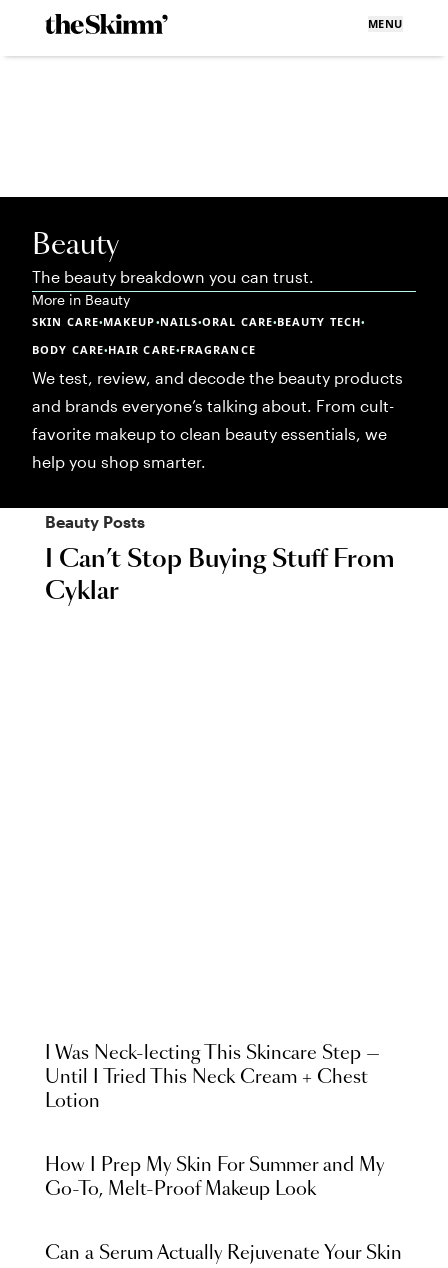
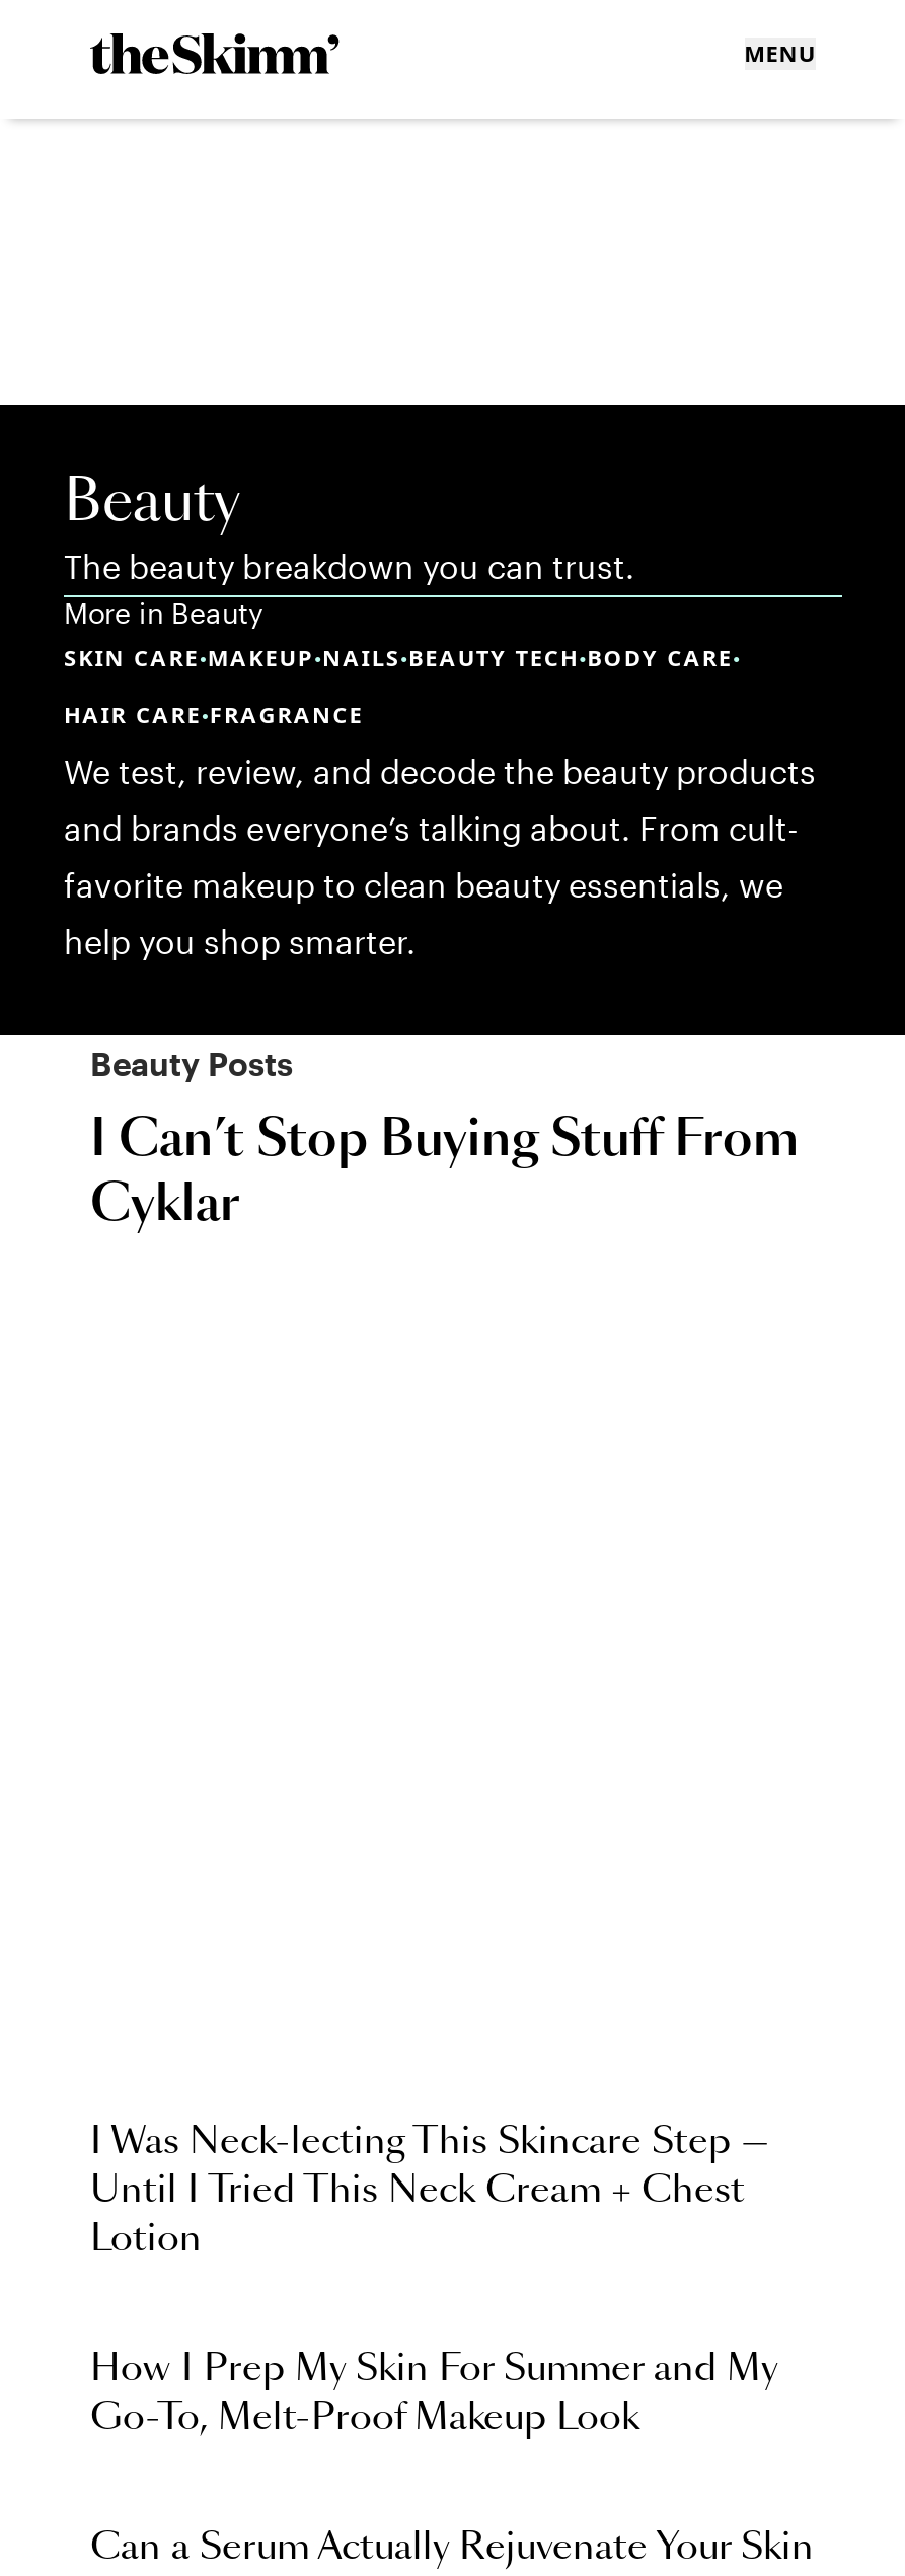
- SKIN CARE•MAKEUP•NAILS•ORAL CARE•BEAUTY TECH•
+ SKIN CARE•MAKEUP•NAILS•BEAUTY TECH•BODY CARE•

- BODY CARE•HAIR CARE•FRAGRANCE
+ HAIR CARE•FRAGRANCE
